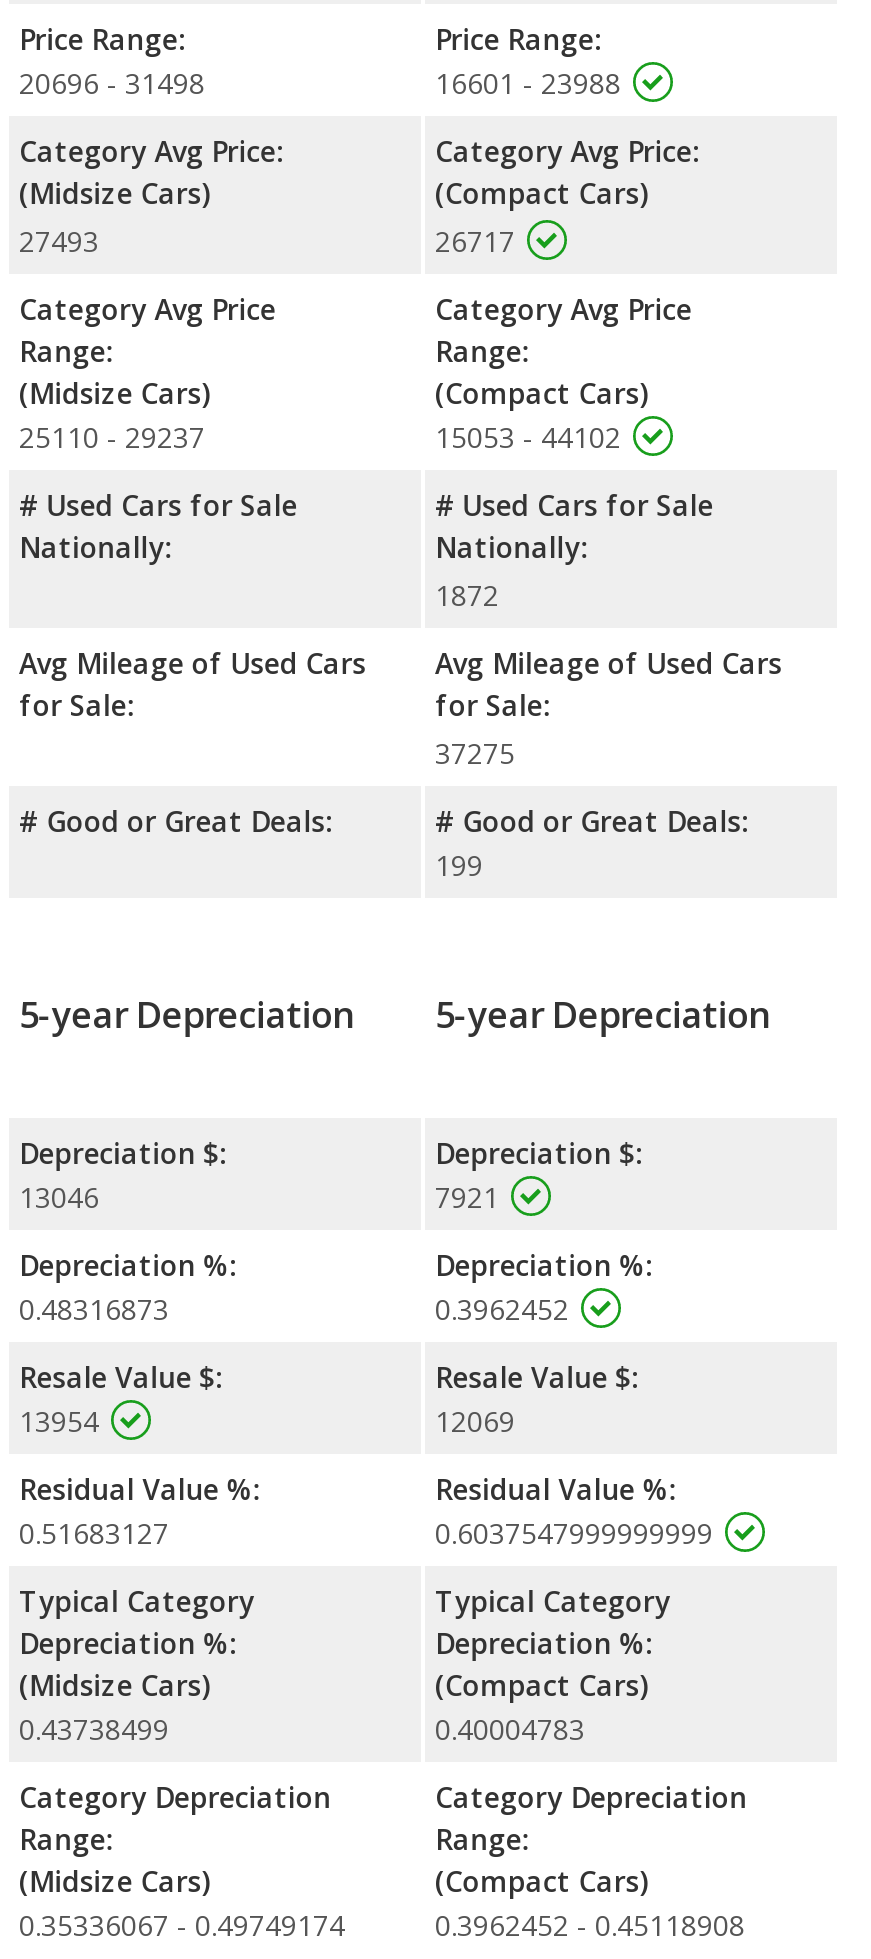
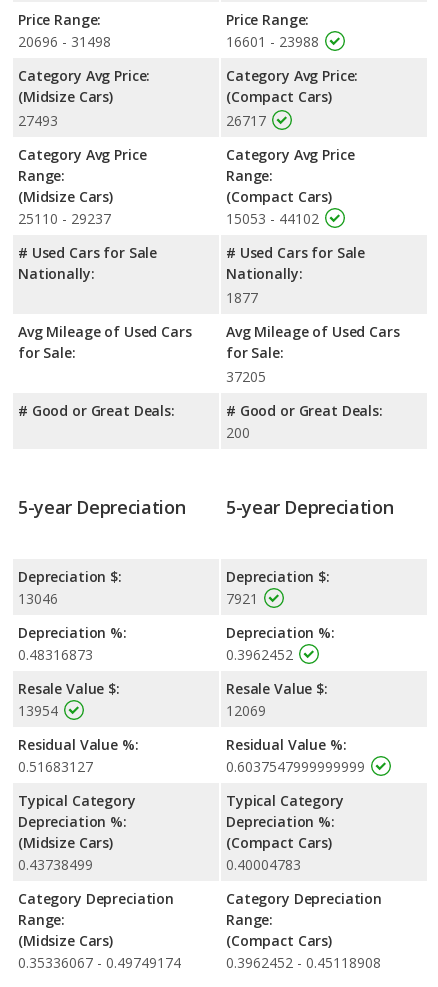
- 1872
+ 1877

- 37275
+ 37205

- 199
+ 200
